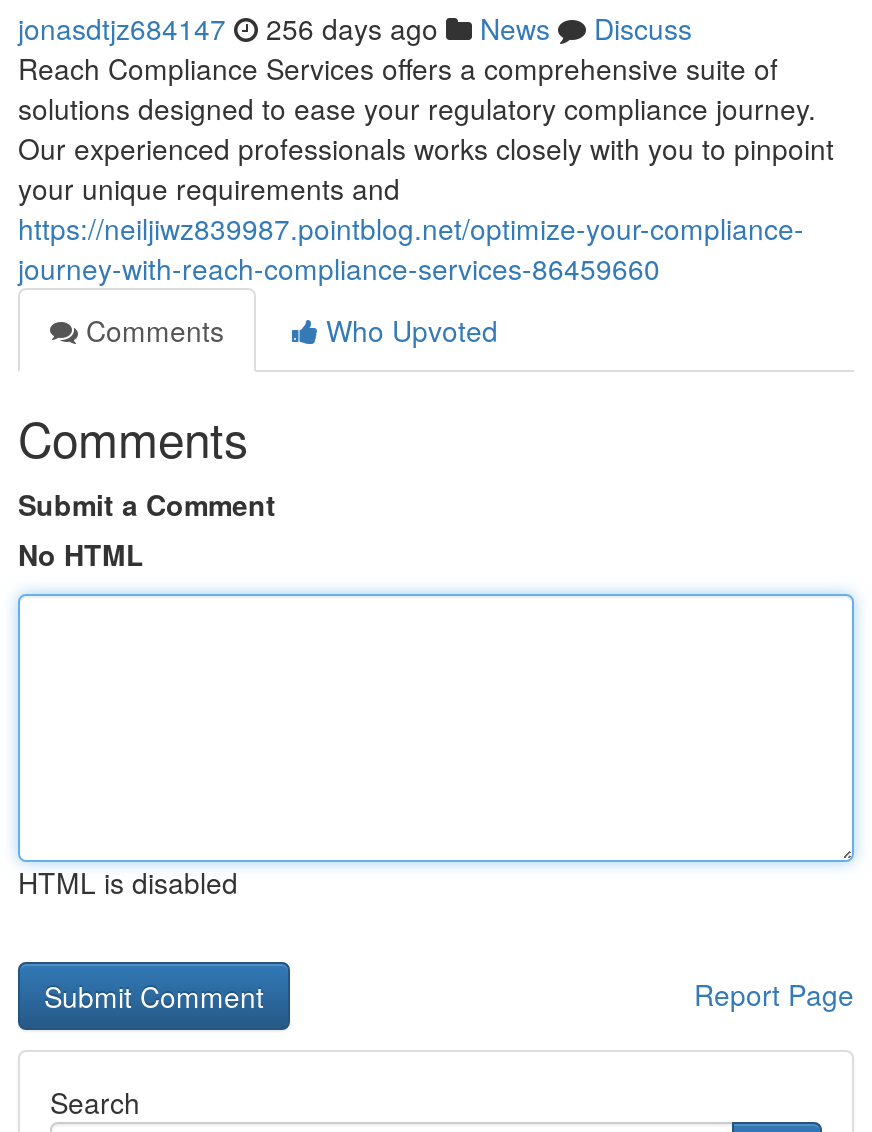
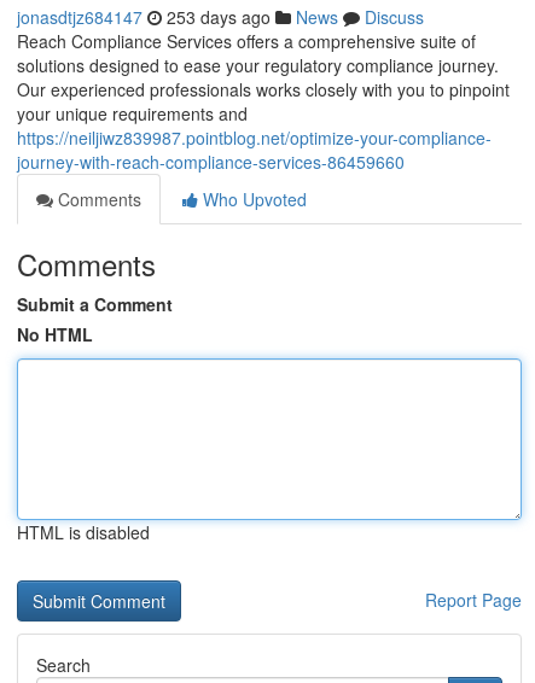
- jonasdtjz684147 256 days ago News Discuss
+ jonasdtjz684147 253 days ago News Discuss
